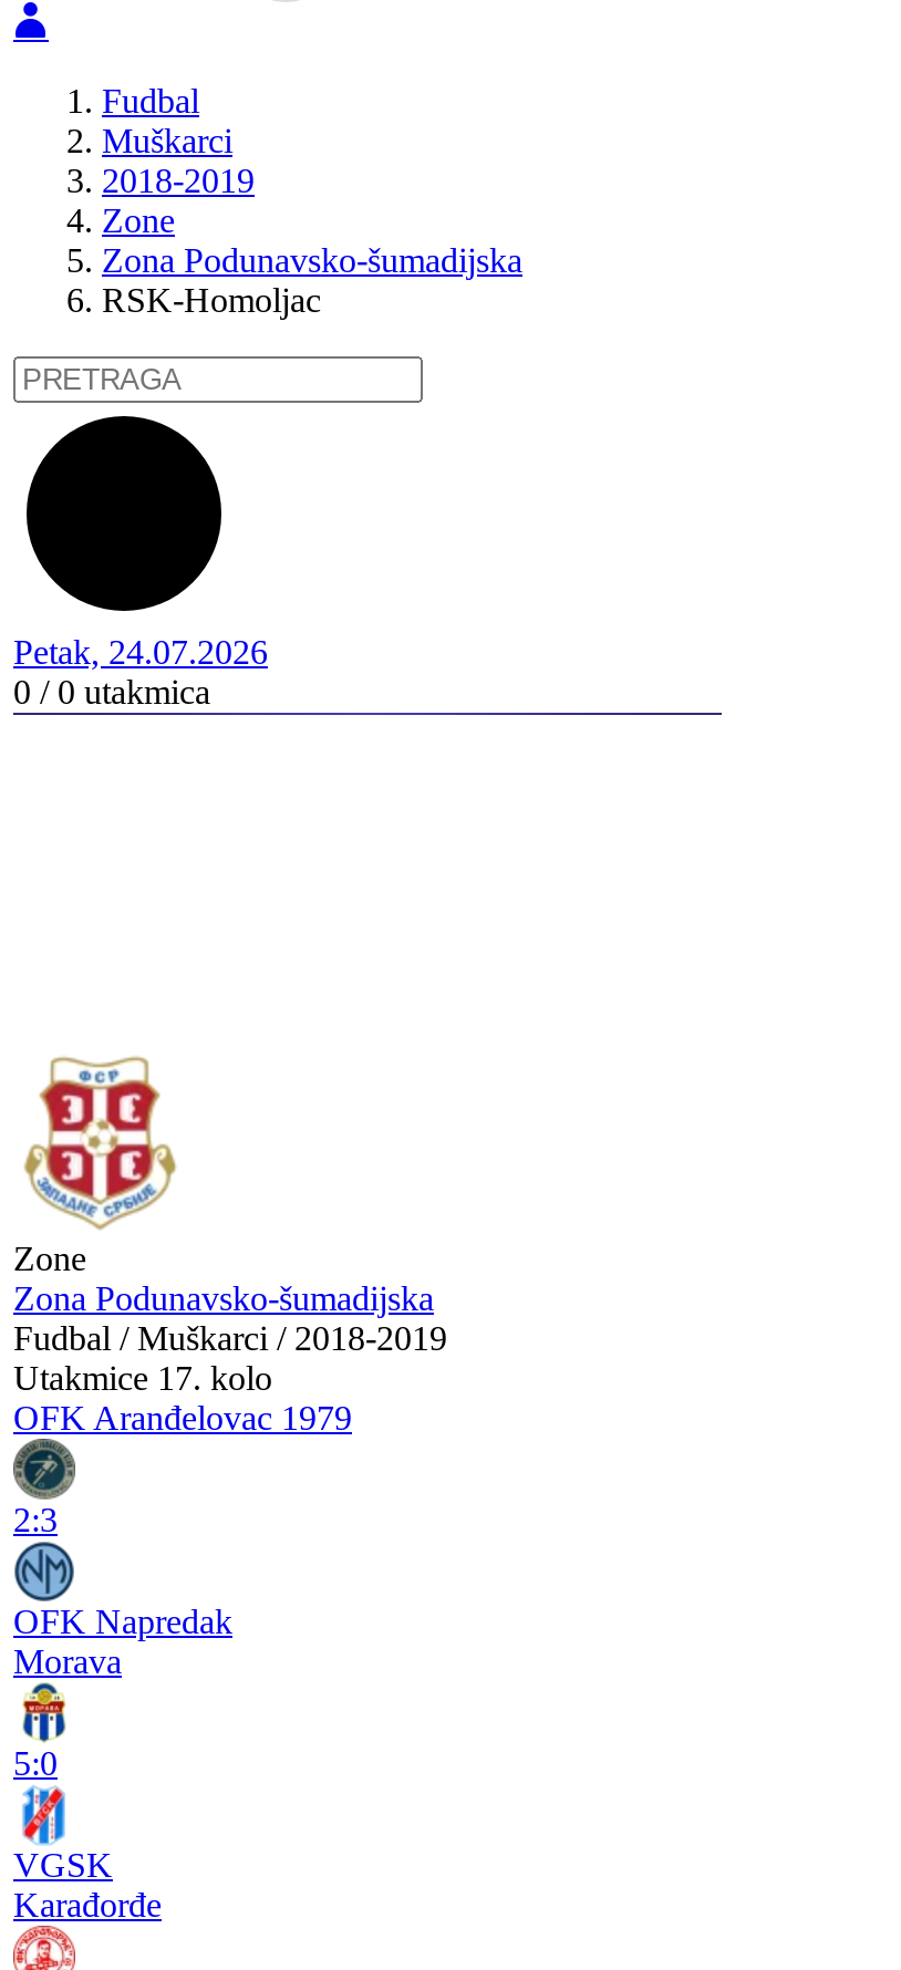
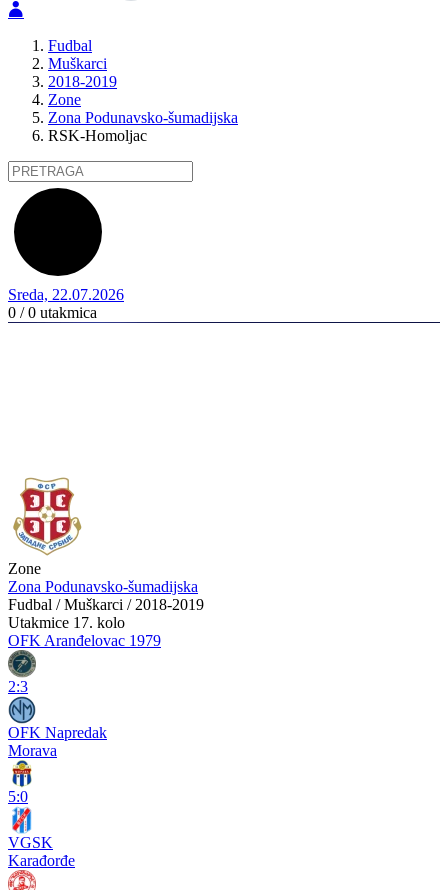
- Petak, 24.07.2026
+ Sreda, 22.07.2026
